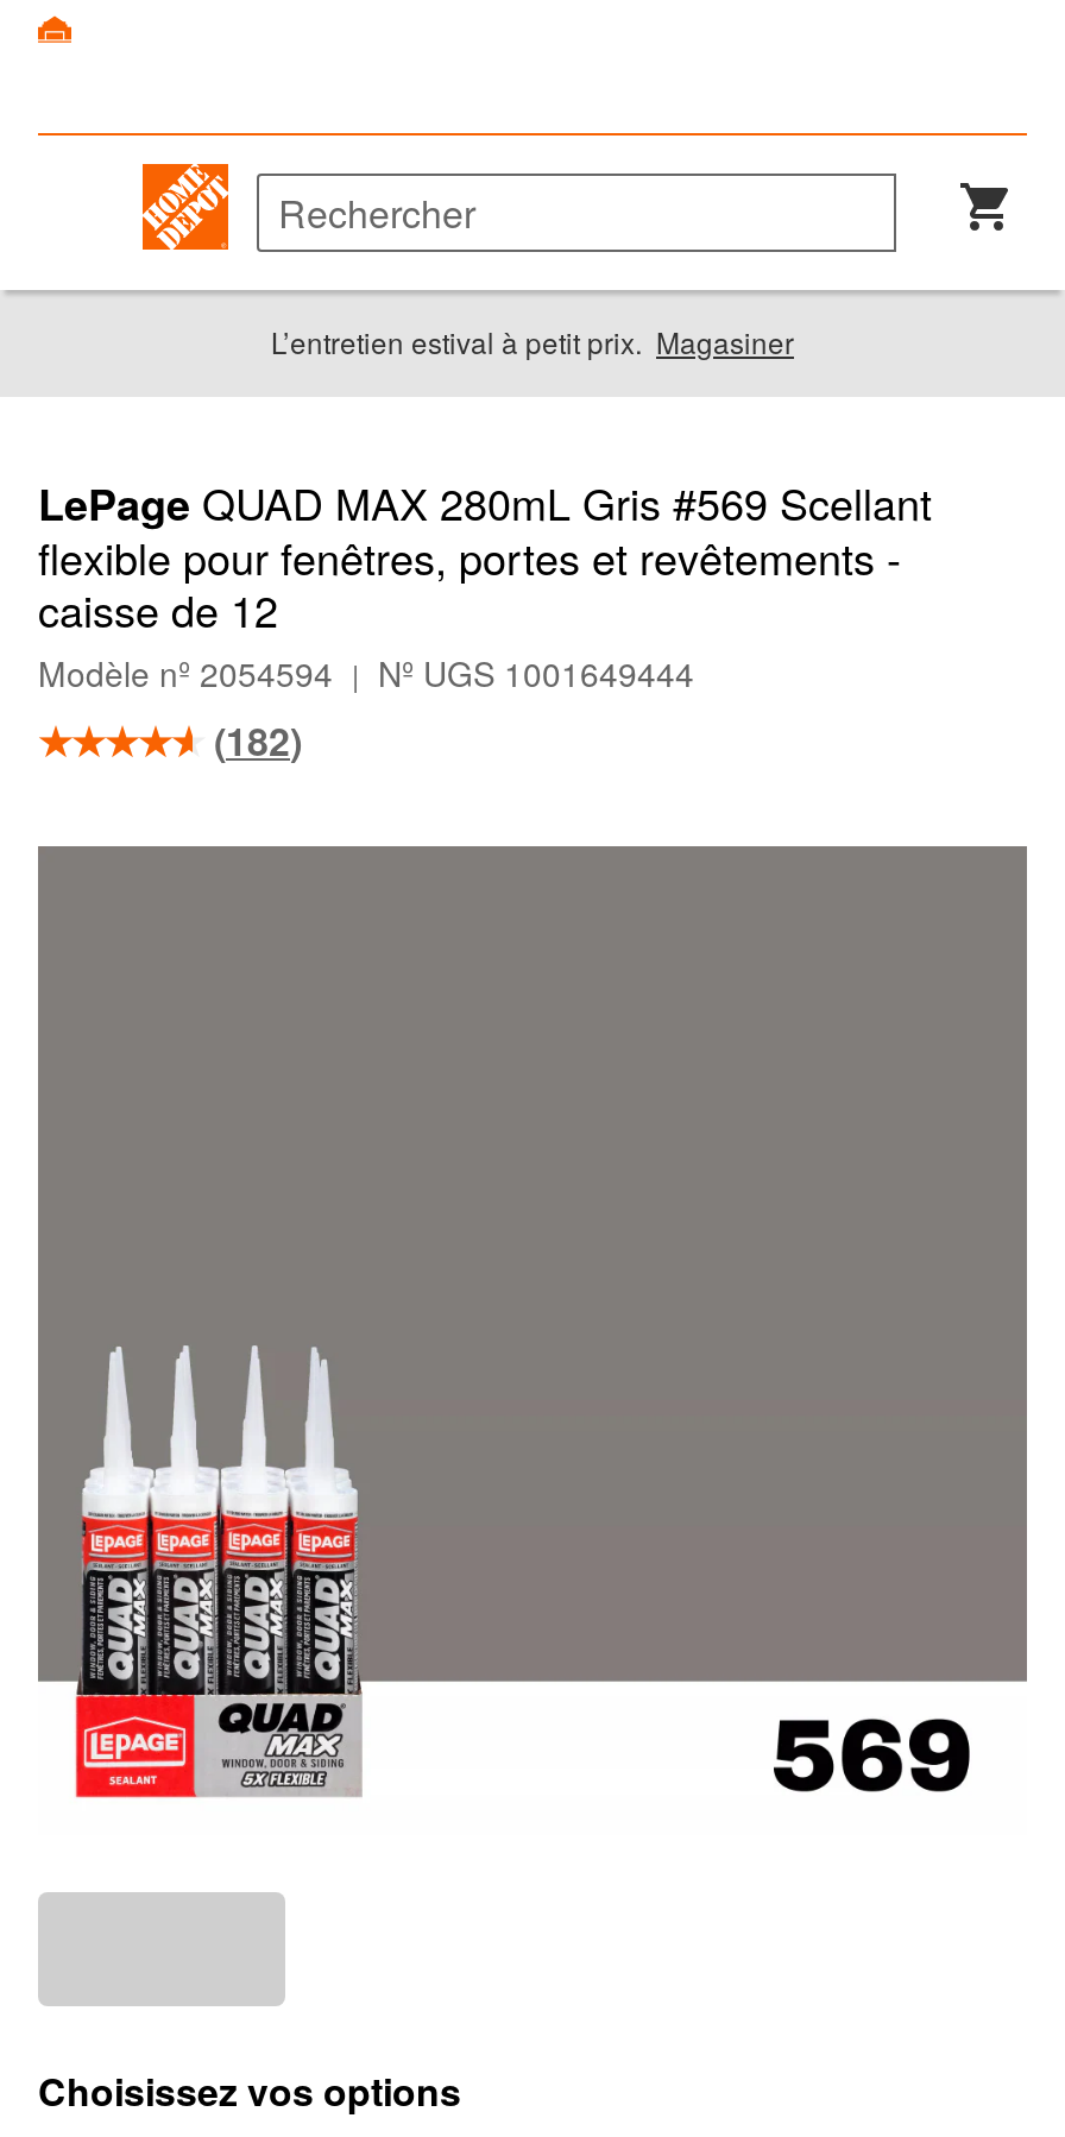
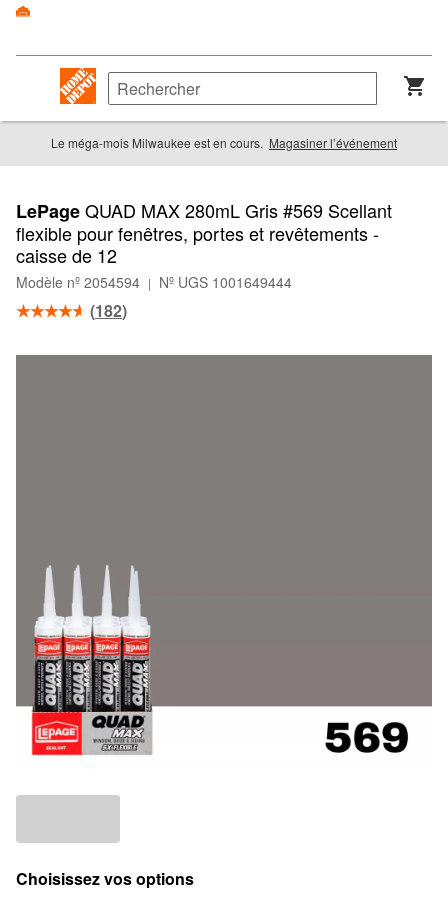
- L’entretien estival à petit prix. Magasiner
+ Le méga-mois Milwaukee est en cours. Magasiner l’événement
